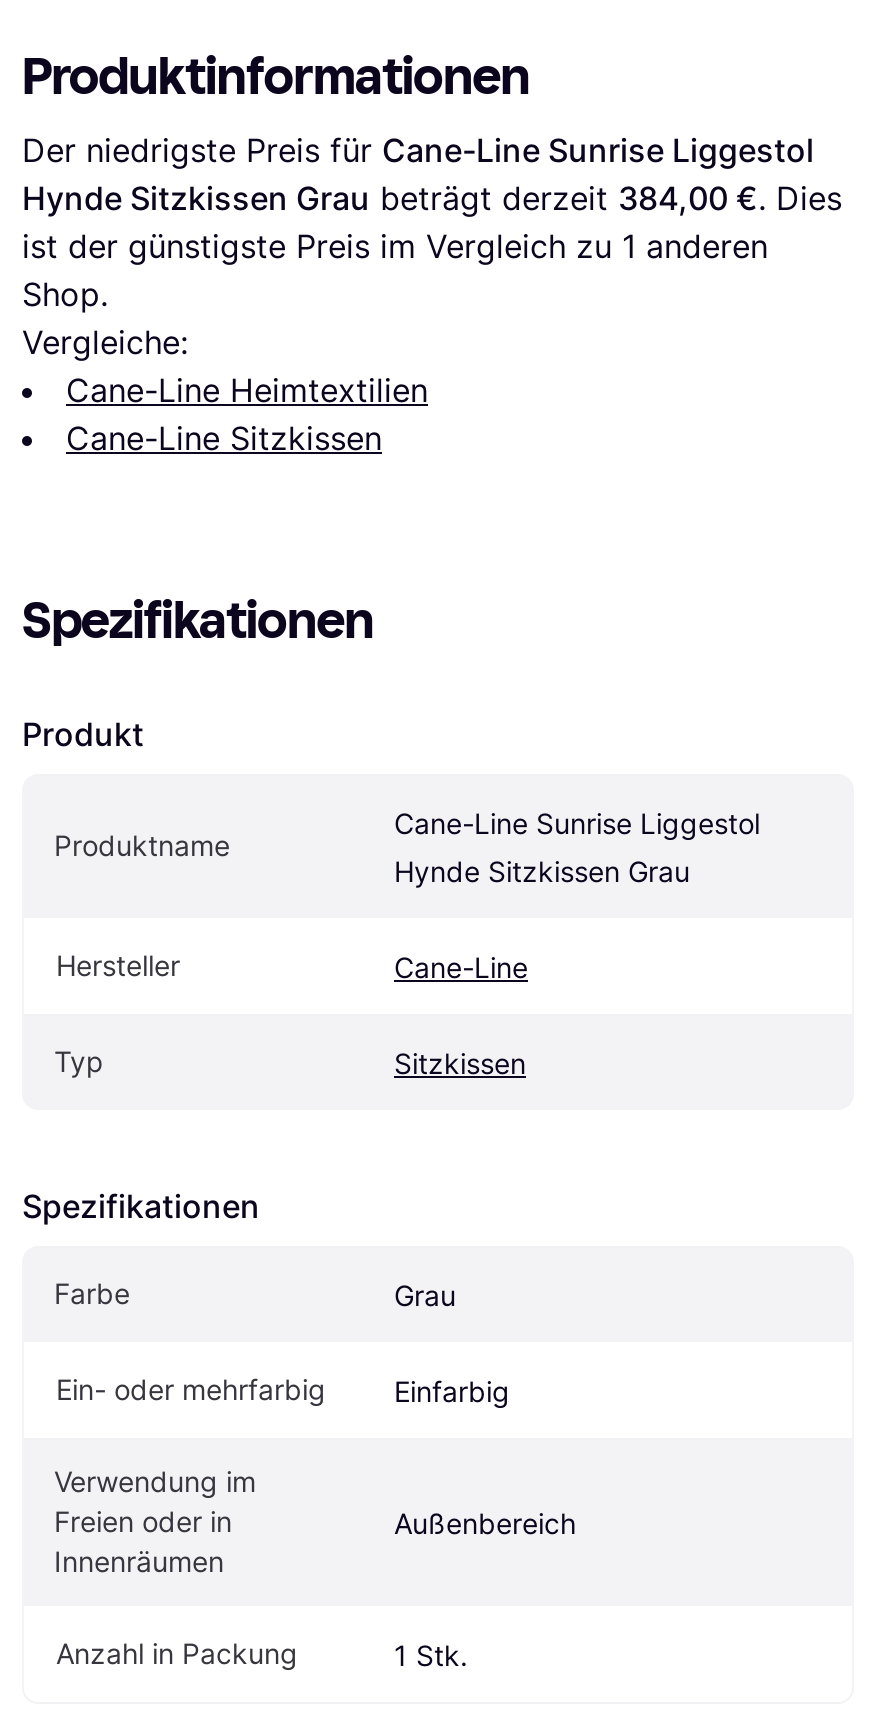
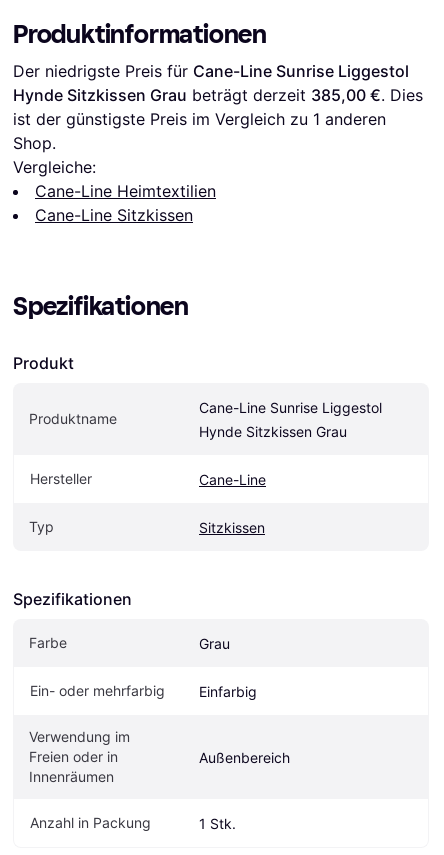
- Hynde Sitzkissen Grau beträgt derzeit 384,00 €. Dies
+ Hynde Sitzkissen Grau beträgt derzeit 385,00 €. Dies
